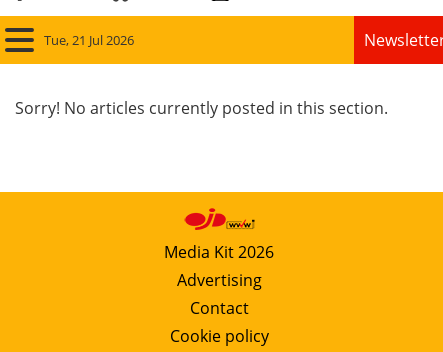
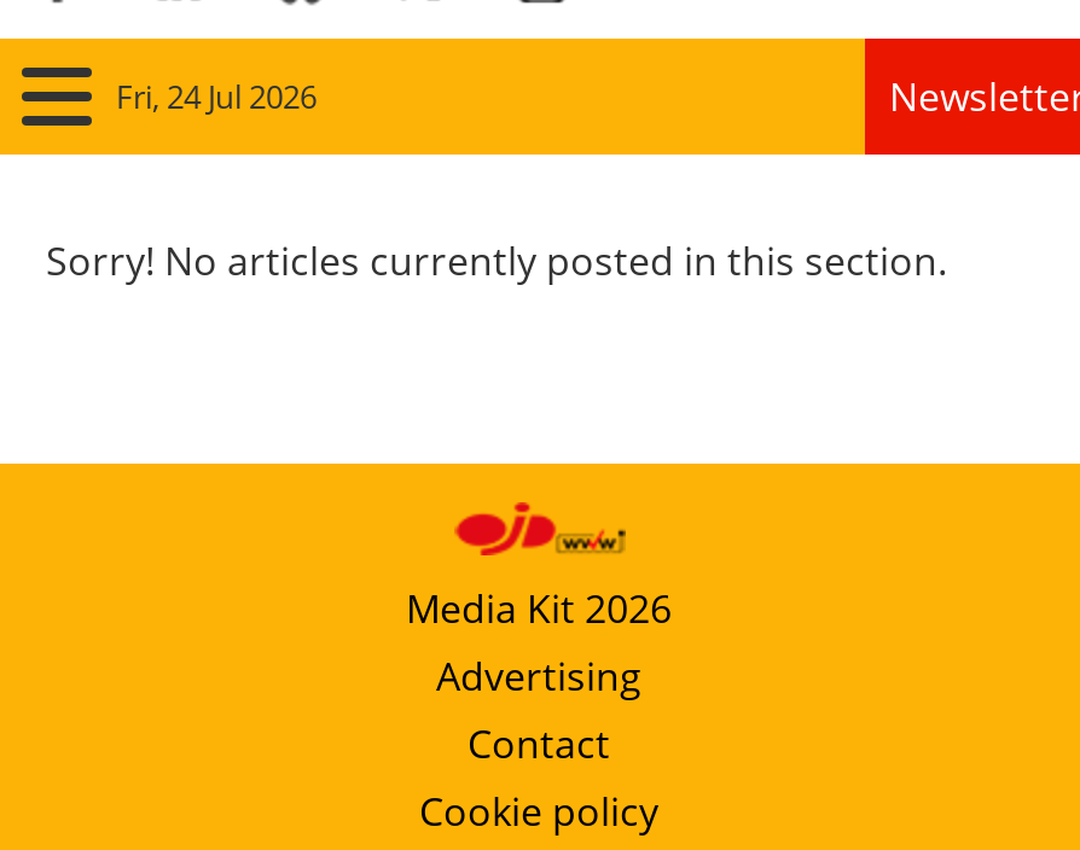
- Tue, 21 Jul 2026
+ Fri, 24 Jul 2026
